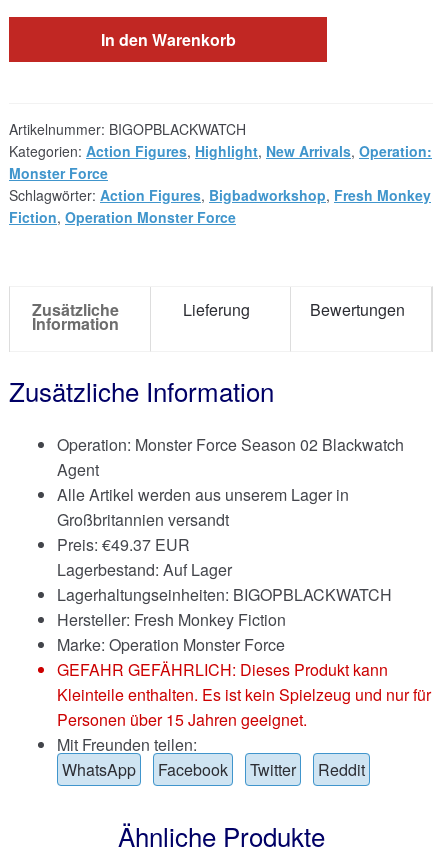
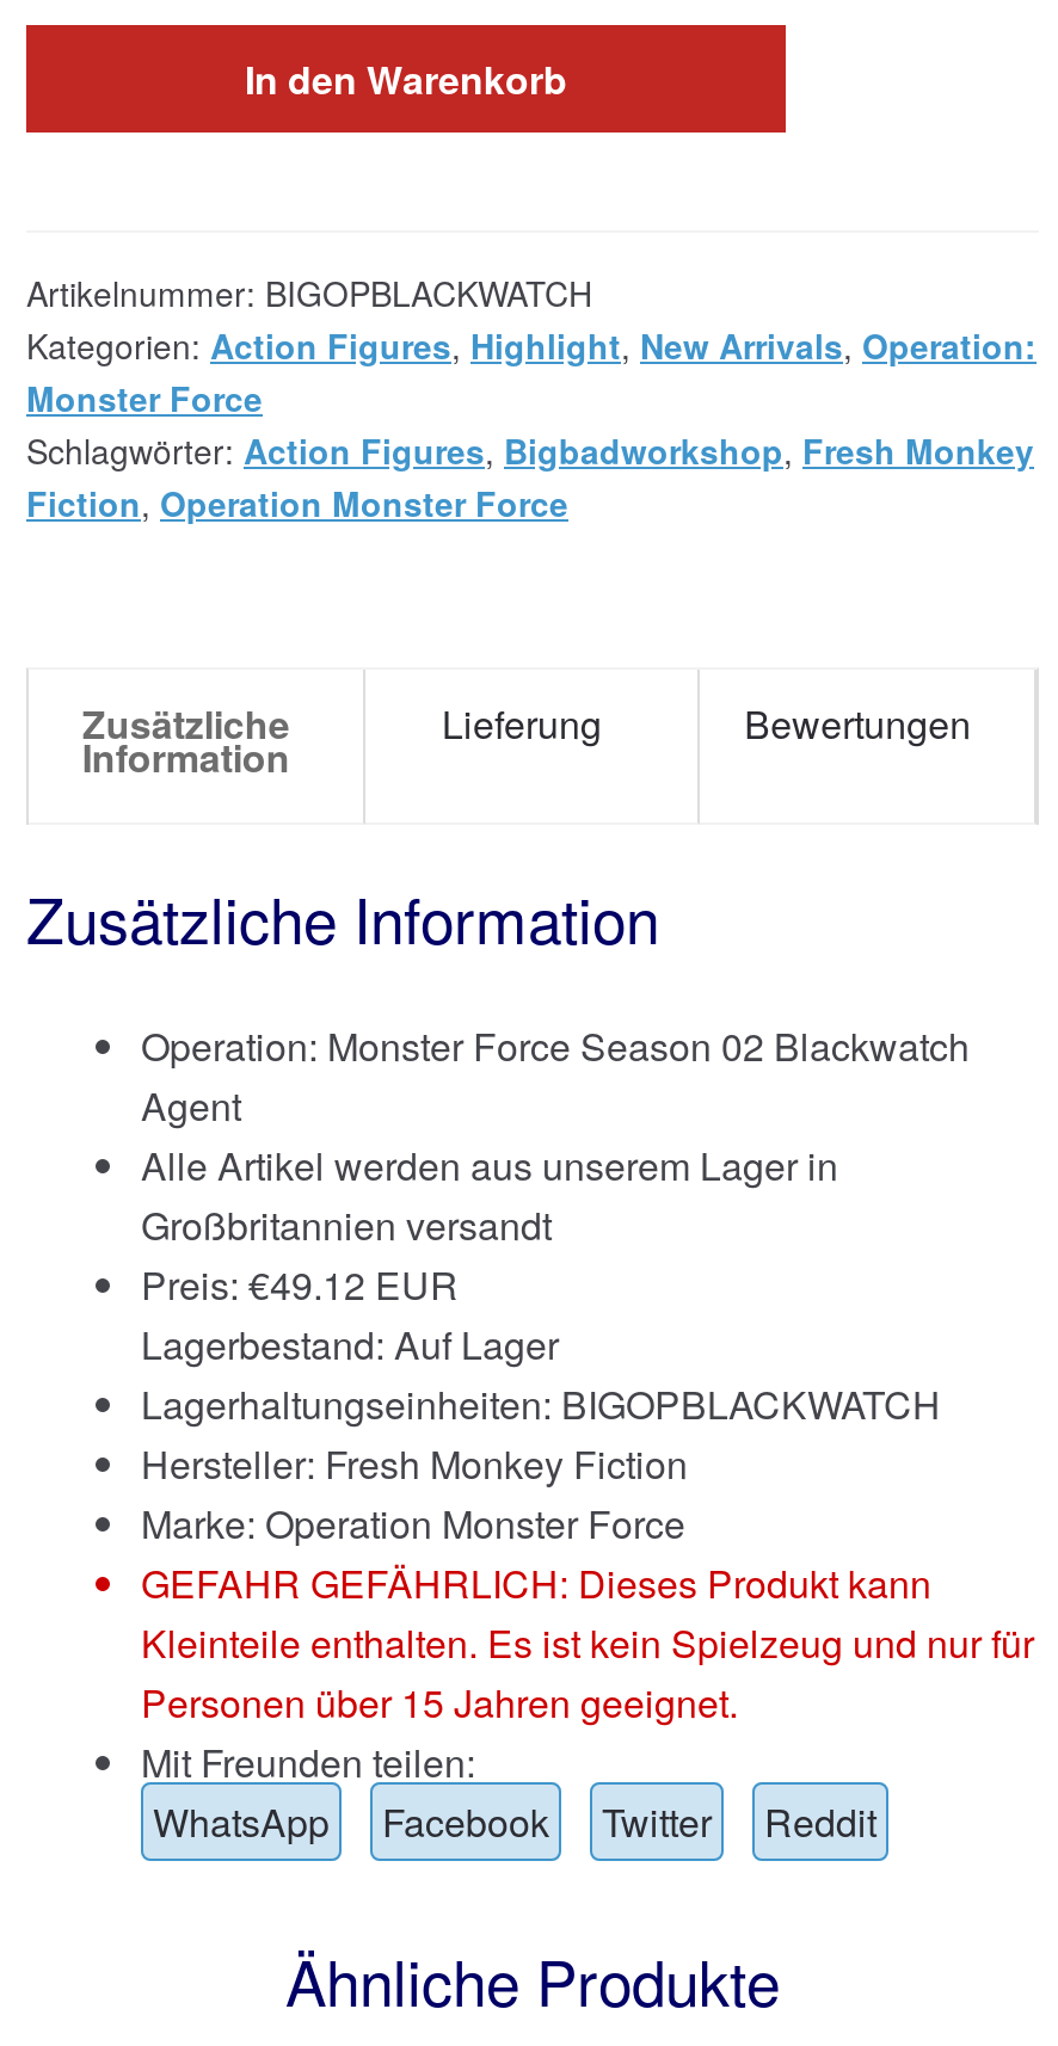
- Preis: €49.37 EUR
+ Preis: €49.12 EUR
